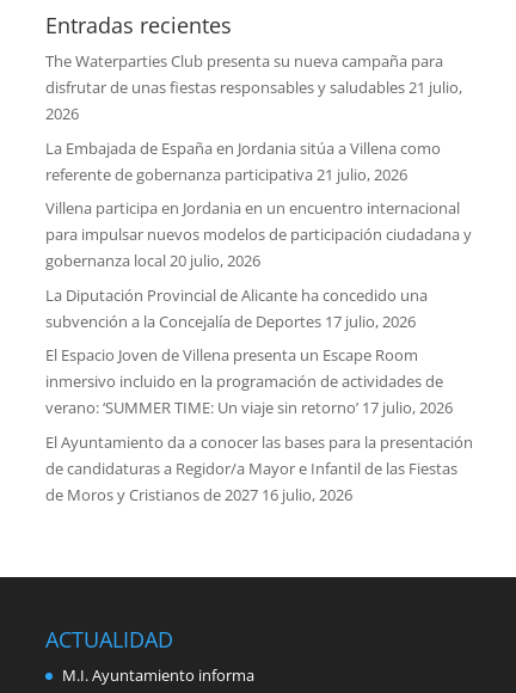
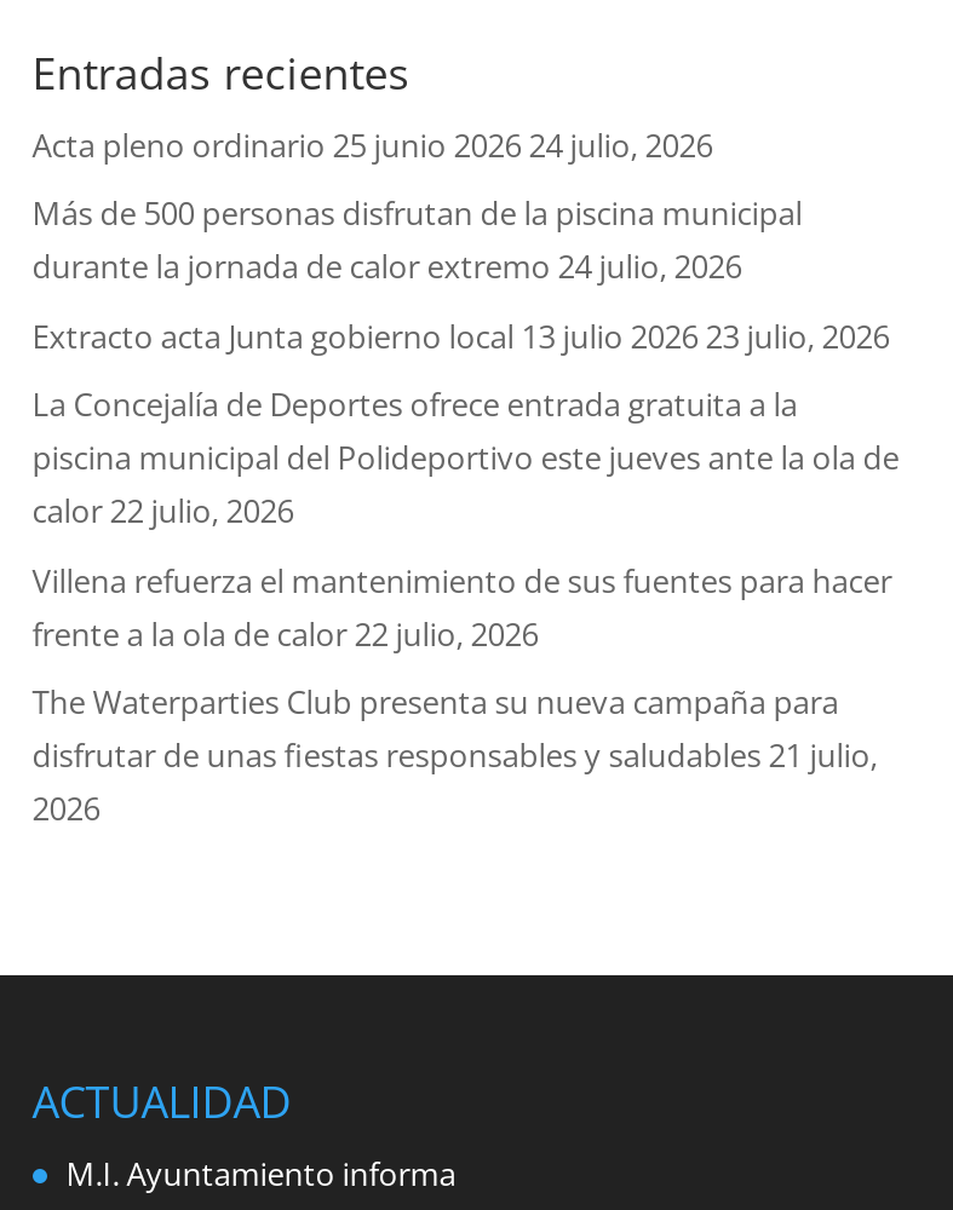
+ Acta pleno ordinario 25 junio 2026 24 julio, 2026
+ Más de 500 personas disfrutan de la piscina municipal
+ durante la jornada de calor extremo 24 julio, 2026
+ Extracto acta Junta gobierno local 13 julio 2026 23 julio, 2026
+ La Concejalía de Deportes ofrece entrada gratuita a la
+ piscina municipal del Polideportivo este jueves ante la ola de
+ calor 22 julio, 2026
+ Villena refuerza el mantenimiento de sus fuentes para hacer
+ frente a la ola de calor 22 julio, 2026

moved down: The Waterparties Club presenta su nueva campaña para | disfrutar de unas fiestas responsables y saludables 21 julio, | 2026

- La Embajada de España en Jordania sitúa a Villena como
- referente de gobernanza participativa 21 julio, 2026
- Villena participa en Jordania en un encuentro internacional
- para impulsar nuevos modelos de participación ciudadana y
- gobernanza local 20 julio, 2026
- La Diputación Provincial de Alicante ha concedido una
- subvención a la Concejalía de Deportes 17 julio, 2026
- El Espacio Joven de Villena presenta un Escape Room
- inmersivo incluido en la programación de actividades de
- verano: ‘SUMMER TIME: Un viaje sin retorno’ 17 julio, 2026
- El Ayuntamiento da a conocer las bases para la presentación
- de candidaturas a Regidor/a Mayor e Infantil de las Fiestas
- de Moros y Cristianos de 2027 16 julio, 2026
